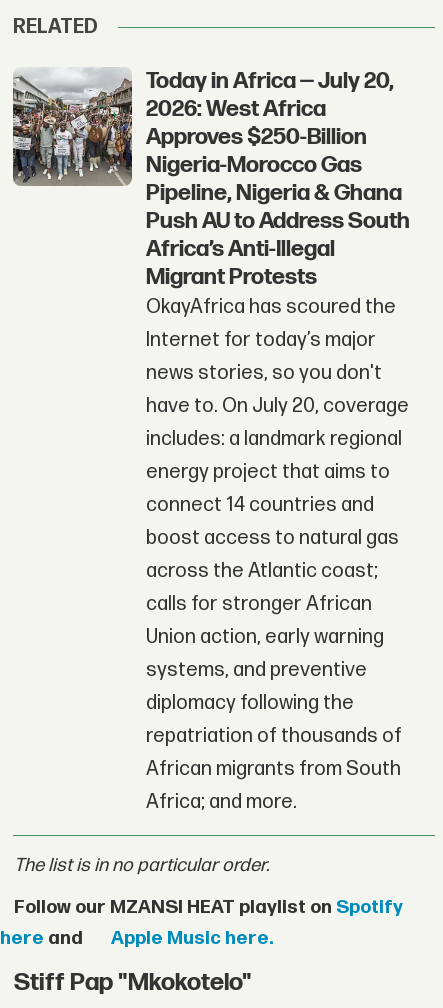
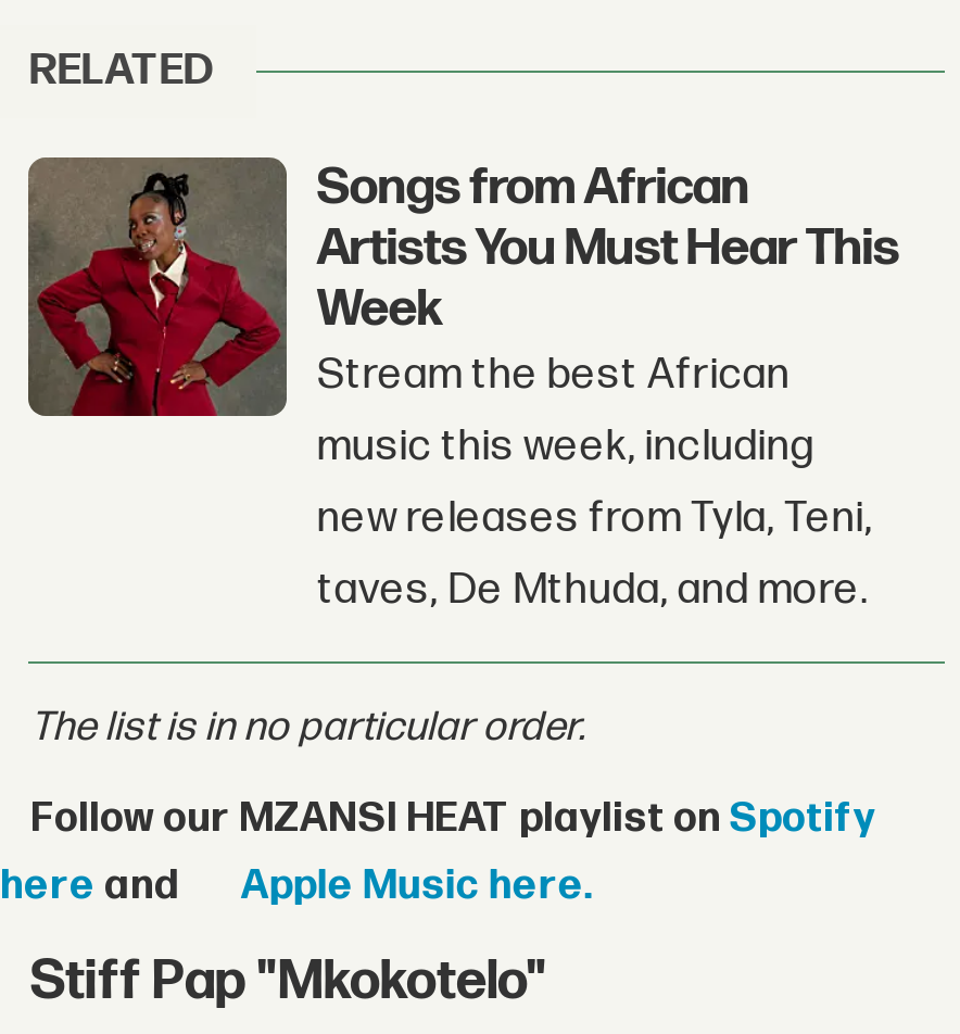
- [image]
- Today in Africa — July 20,
- 2026: West Africa
- Approves $250-Billion
- Nigeria-Morocco Gas
- Pipeline, Nigeria & Ghana
- Push AU to Address South
- Africa’s Anti-Illegal
- Migrant Protests
- OkayAfrica has scoured the
- Internet for today’s major
- news stories, so you don't
- have to. On July 20, coverage
- includes: a landmark regional
- energy project that aims to
- connect 14 countries and
- boost access to natural gas
- across the Atlantic coast;
- calls for stronger African
- Union action, early warning
- systems, and preventive
- diplomacy following the
- repatriation of thousands of
- African migrants from South
- Africa; and more.
+ [image]
+ Songs from African
+ Artists You Must Hear This
+ Week
+ Stream the best African
+ music this week, including
+ new releases from Tyla, Teni,
+ taves, De Mthuda, and more.
